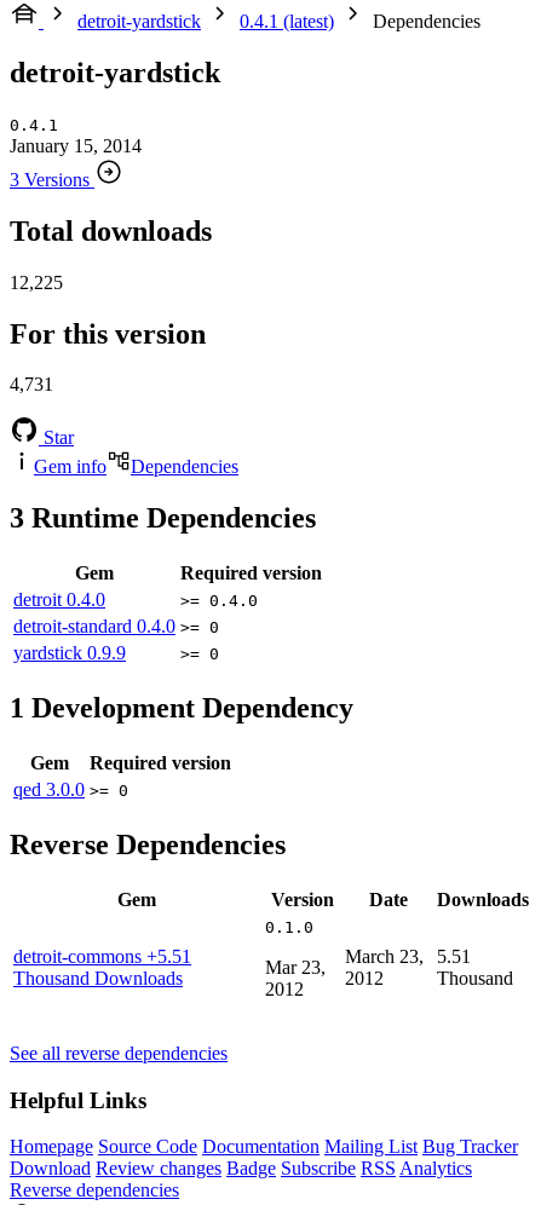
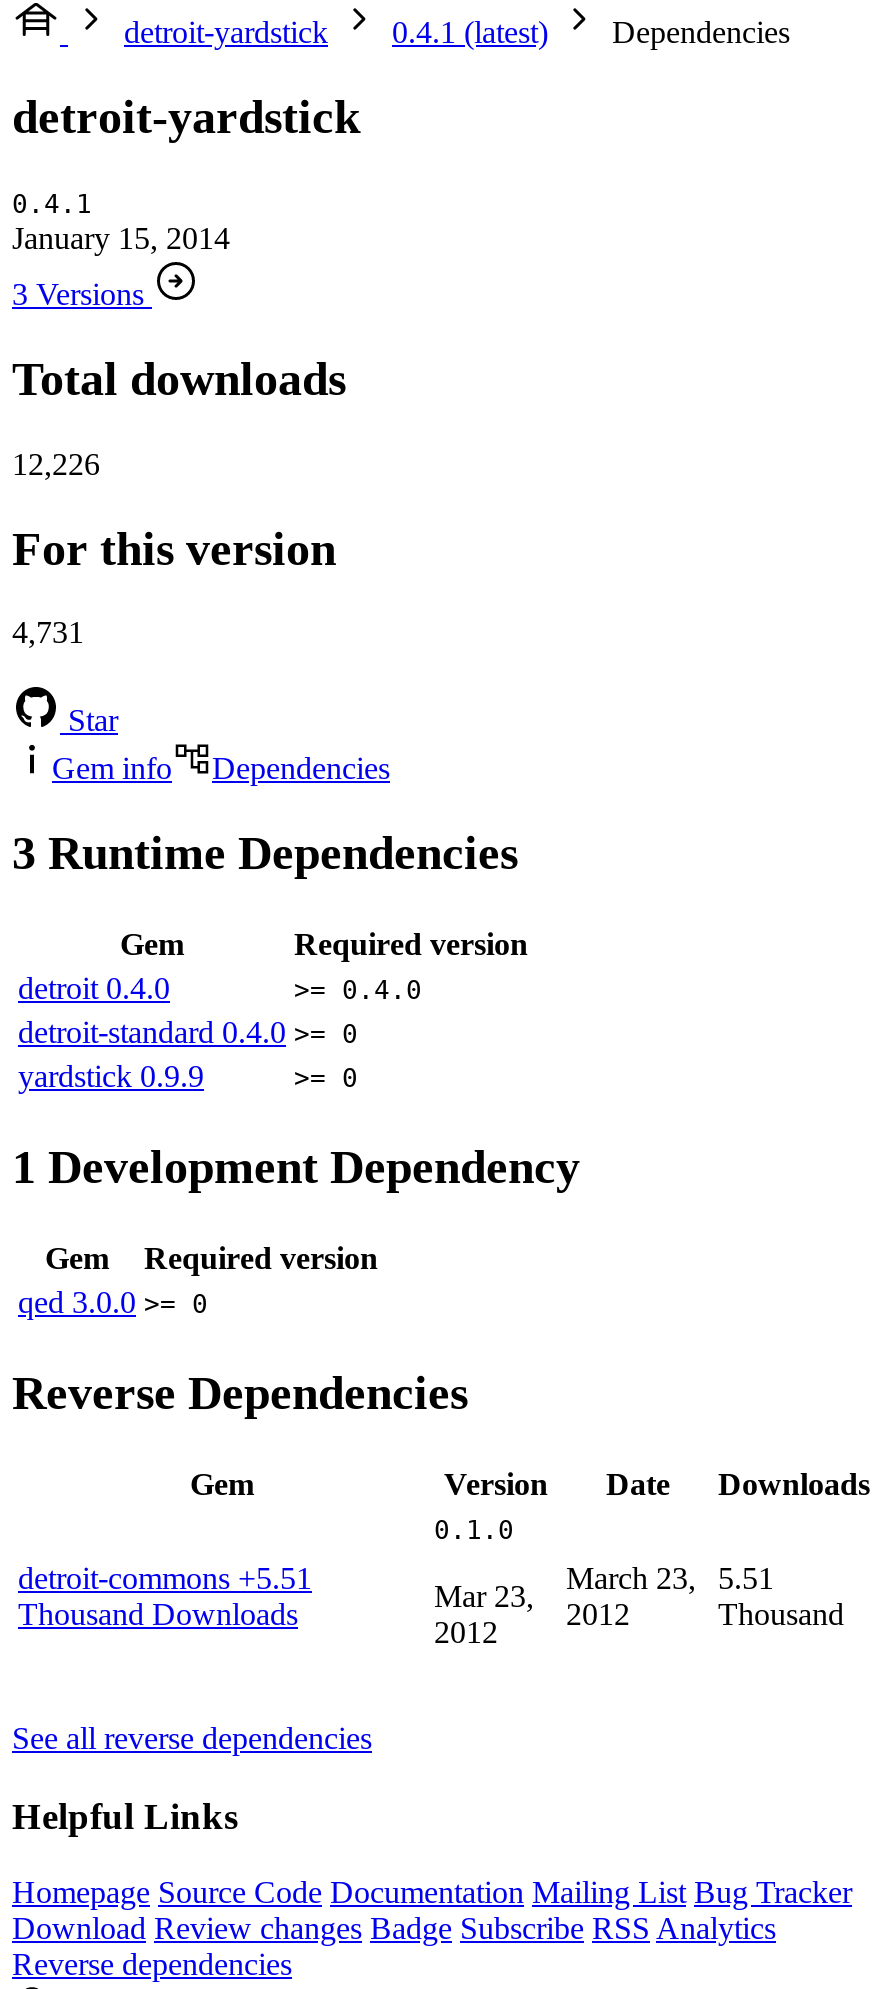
- 12,225
+ 12,226
